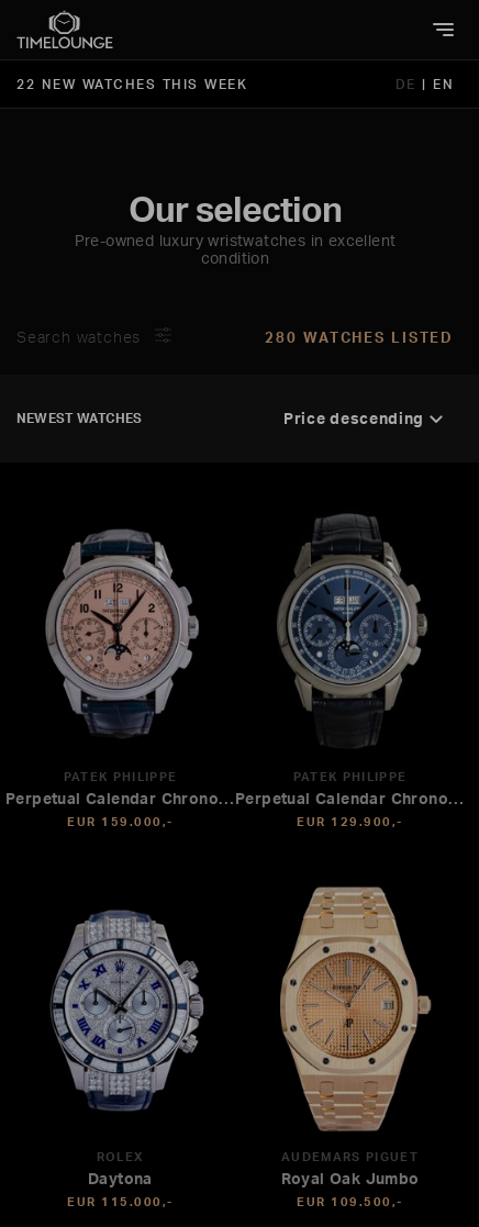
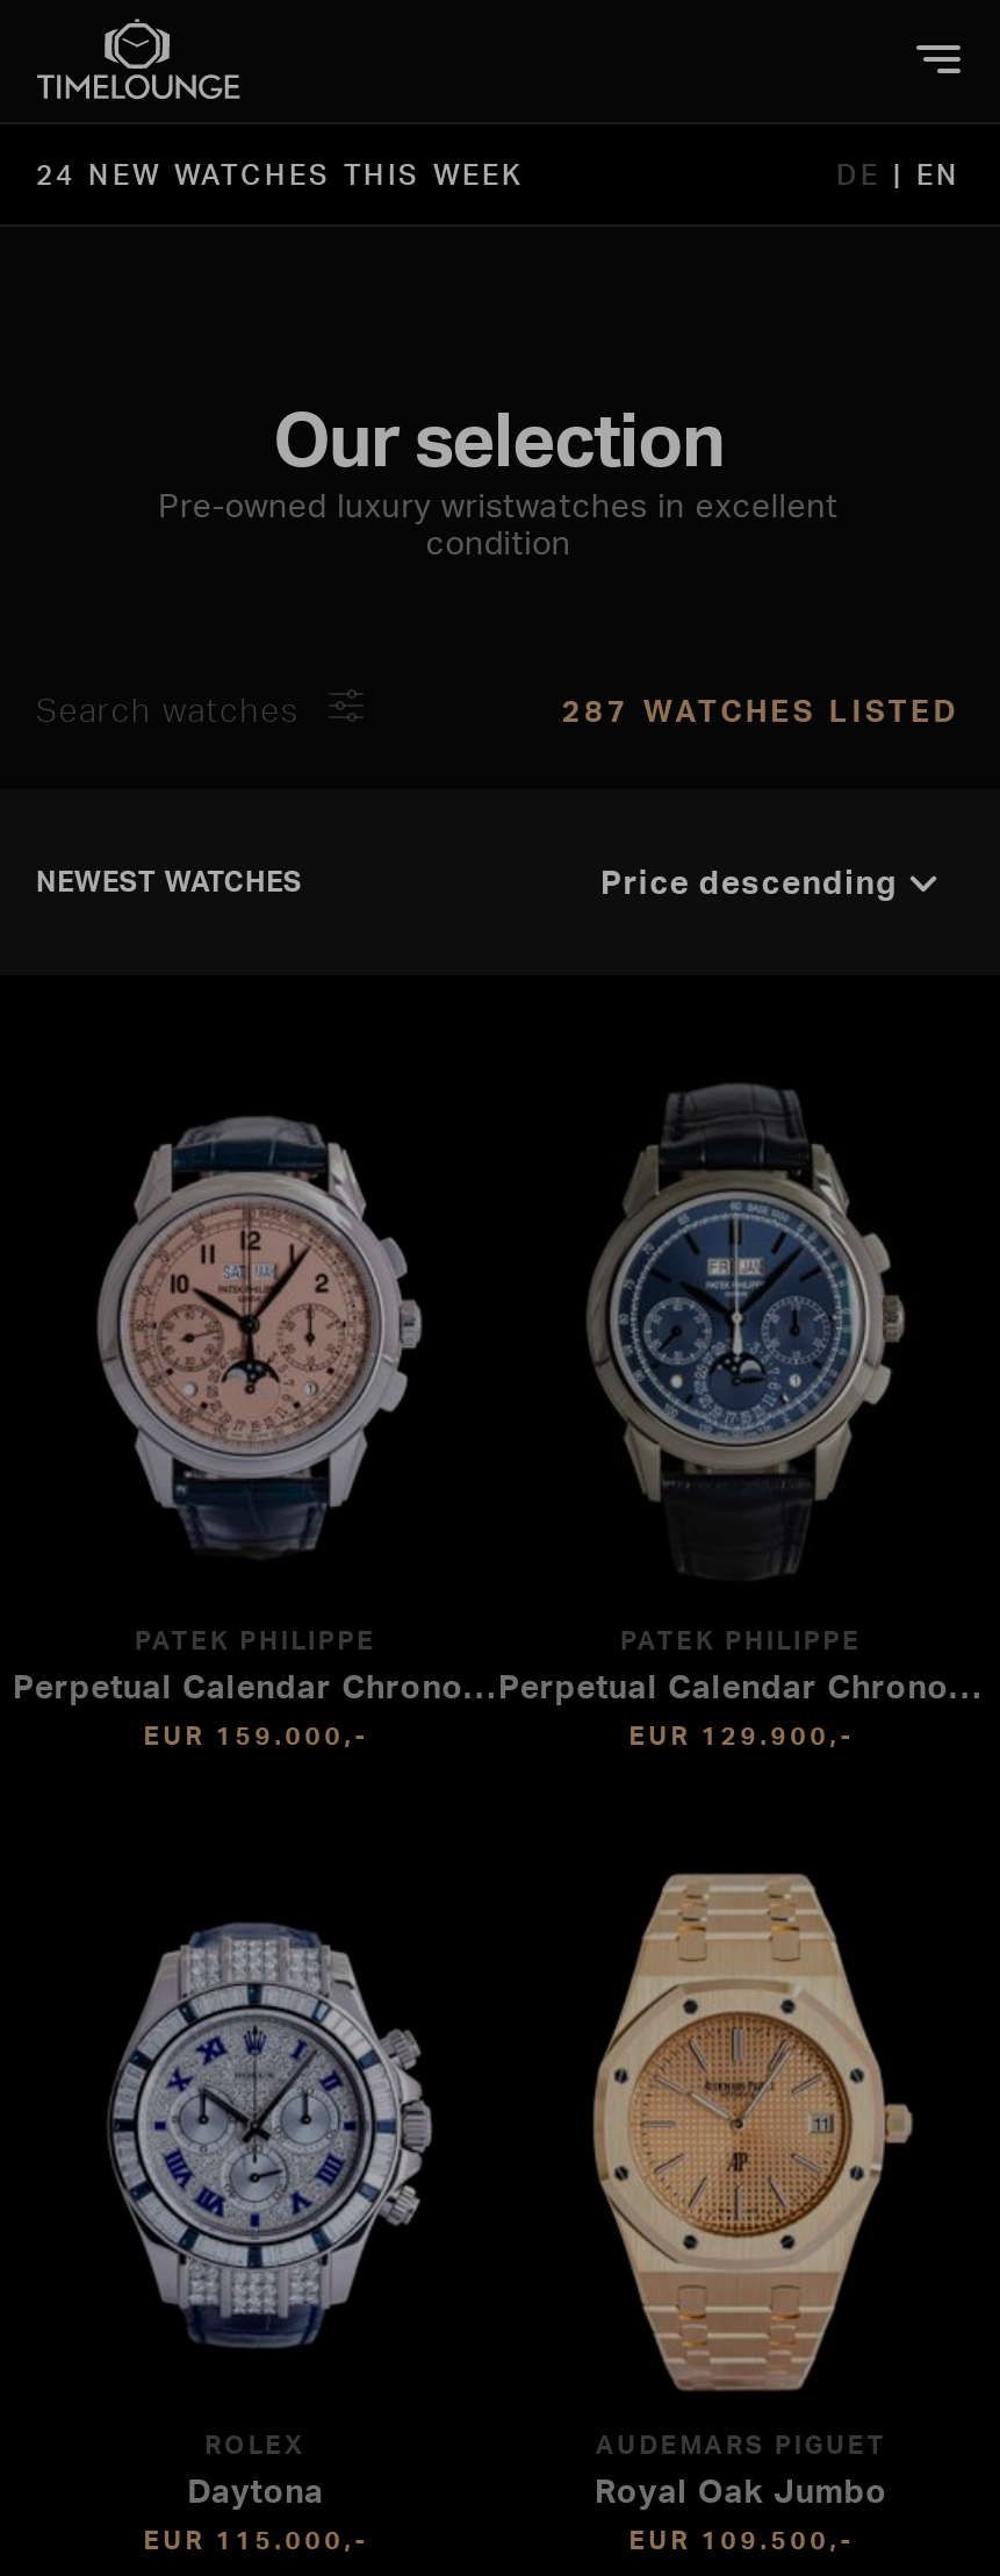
- 22 NEW WATCHES THIS WEEK
+ 24 NEW WATCHES THIS WEEK

- 280 WATCHES LISTED
+ 287 WATCHES LISTED
